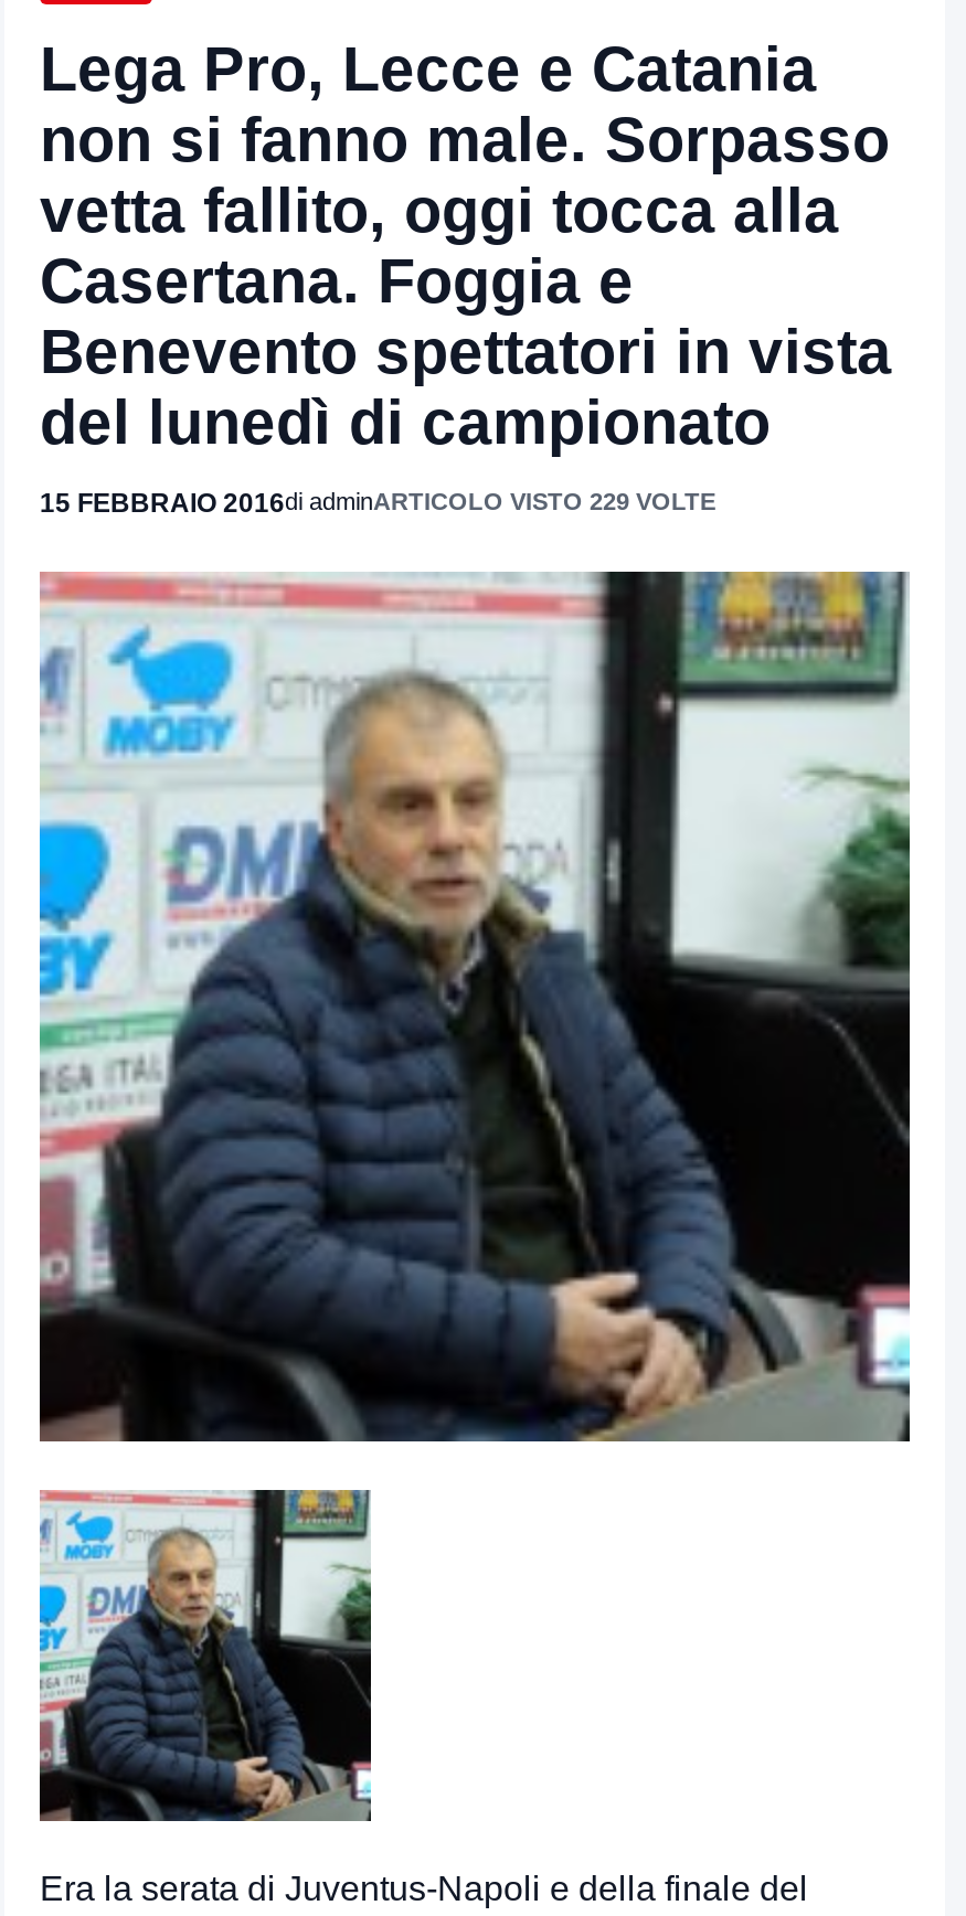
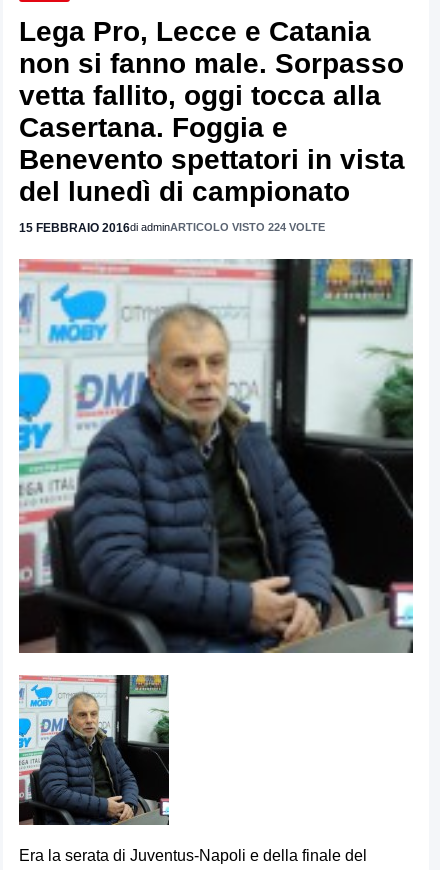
- 15 FEBBRAIO 2016di adminARTICOLO VISTO 229 VOLTE
+ 15 FEBBRAIO 2016di adminARTICOLO VISTO 224 VOLTE
